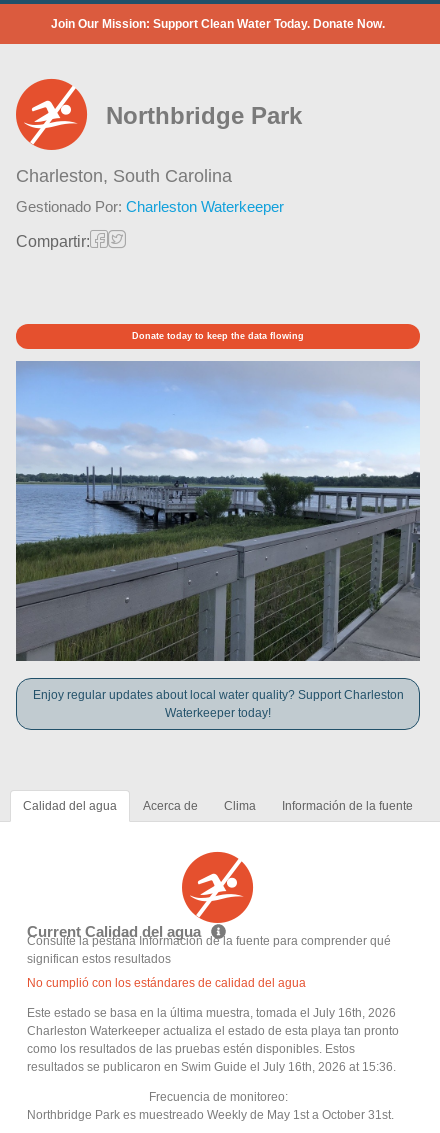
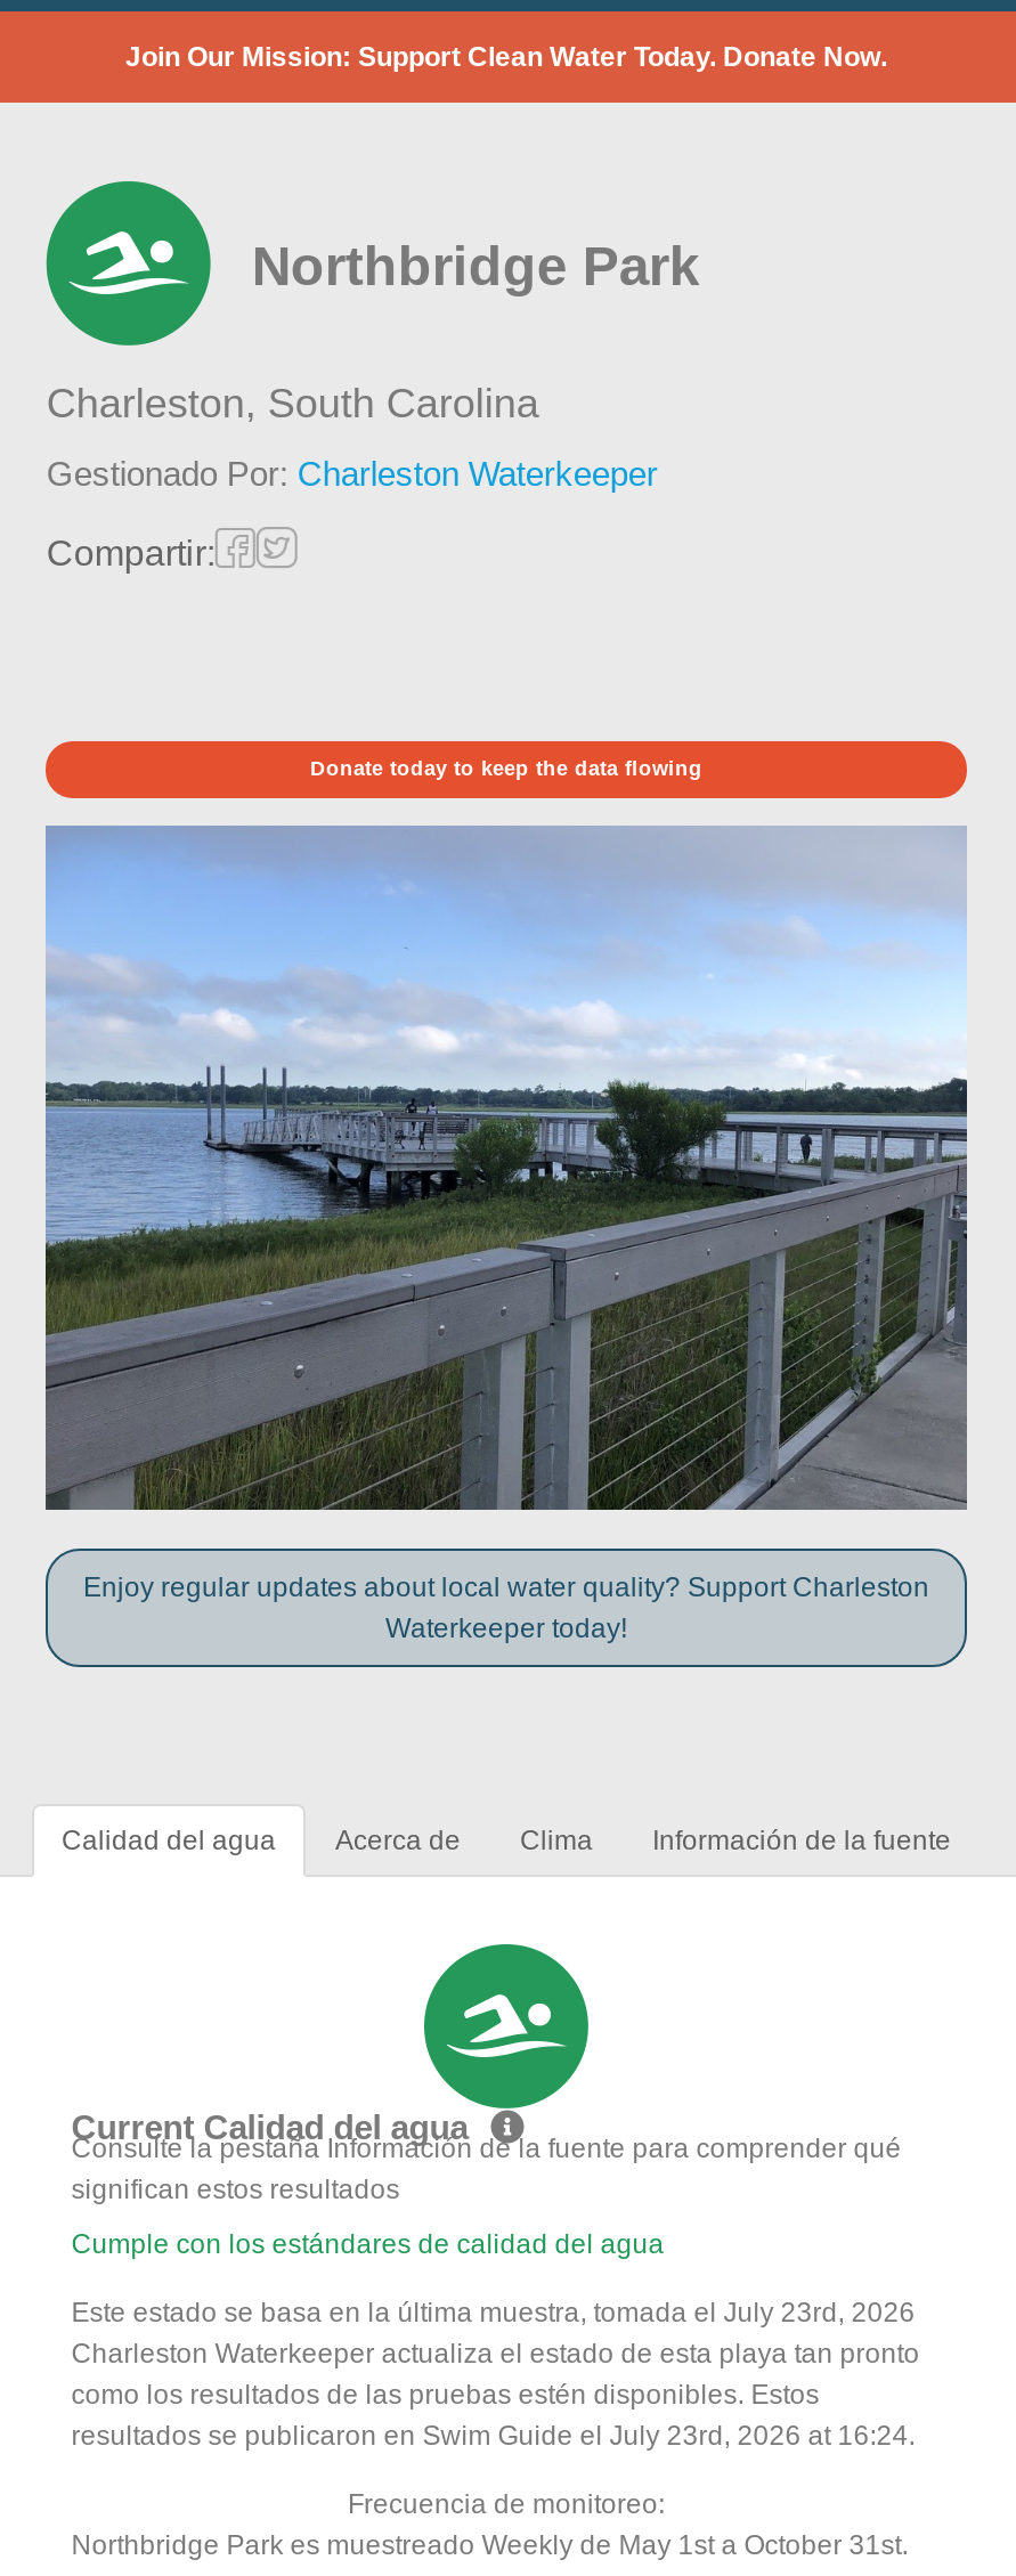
- [image]
+ [image]

- [image]
+ [image]

- No cumplió con los estándares de calidad del agua
+ Cumple con los estándares de calidad del agua

- Este estado se basa en la última muestra, tomada el July 16th, 2026
+ Este estado se basa en la última muestra, tomada el July 23rd, 2026

- resultados se publicaron en Swim Guide el July 16th, 2026 at 15:36.
+ resultados se publicaron en Swim Guide el July 23rd, 2026 at 16:24.
